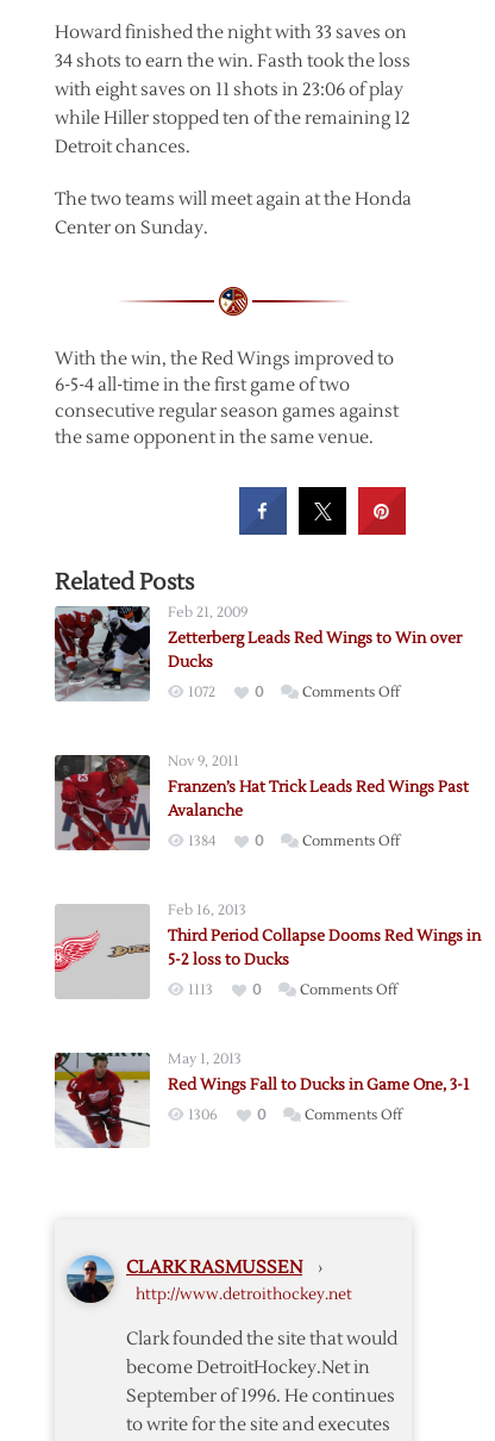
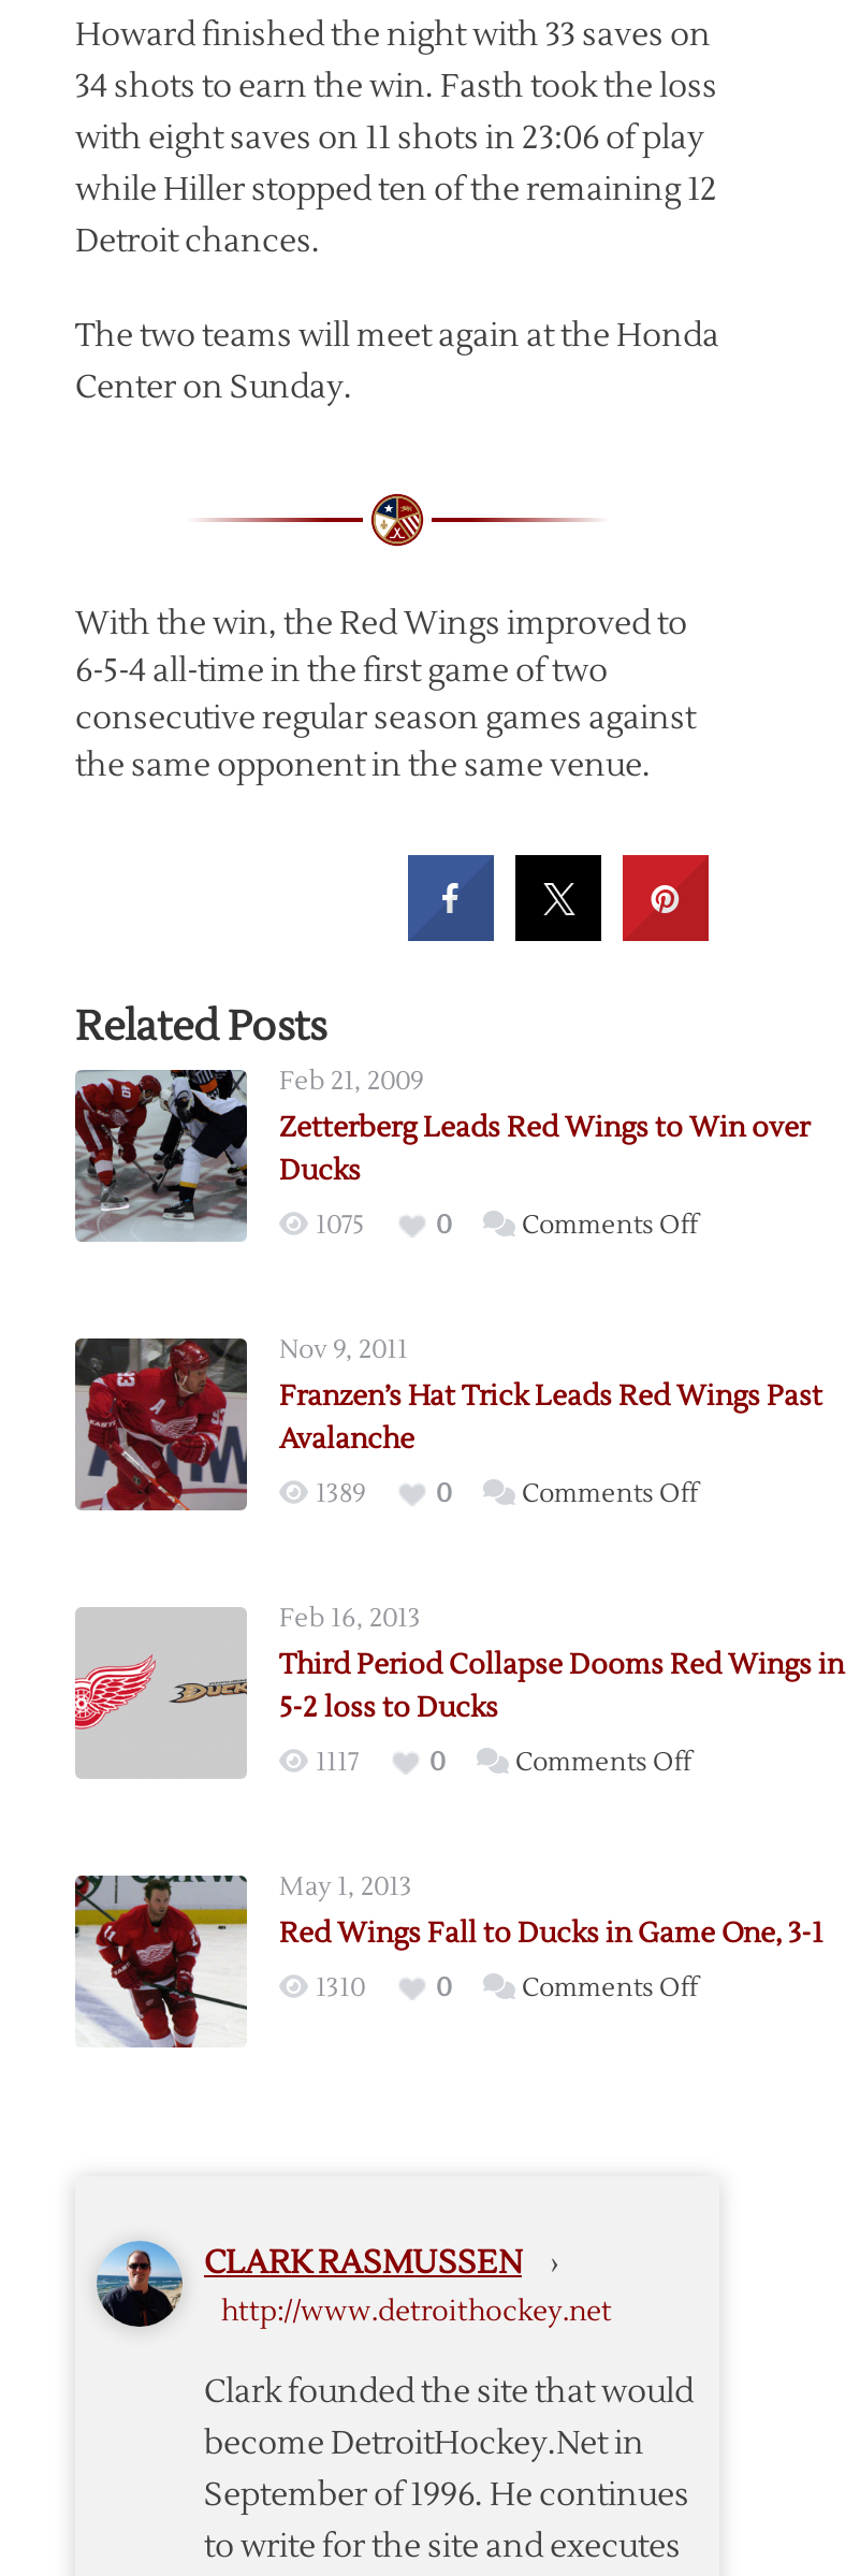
- 1072
+ 1075

- 1384
+ 1389

- 1113
+ 1117

- 1306
+ 1310
